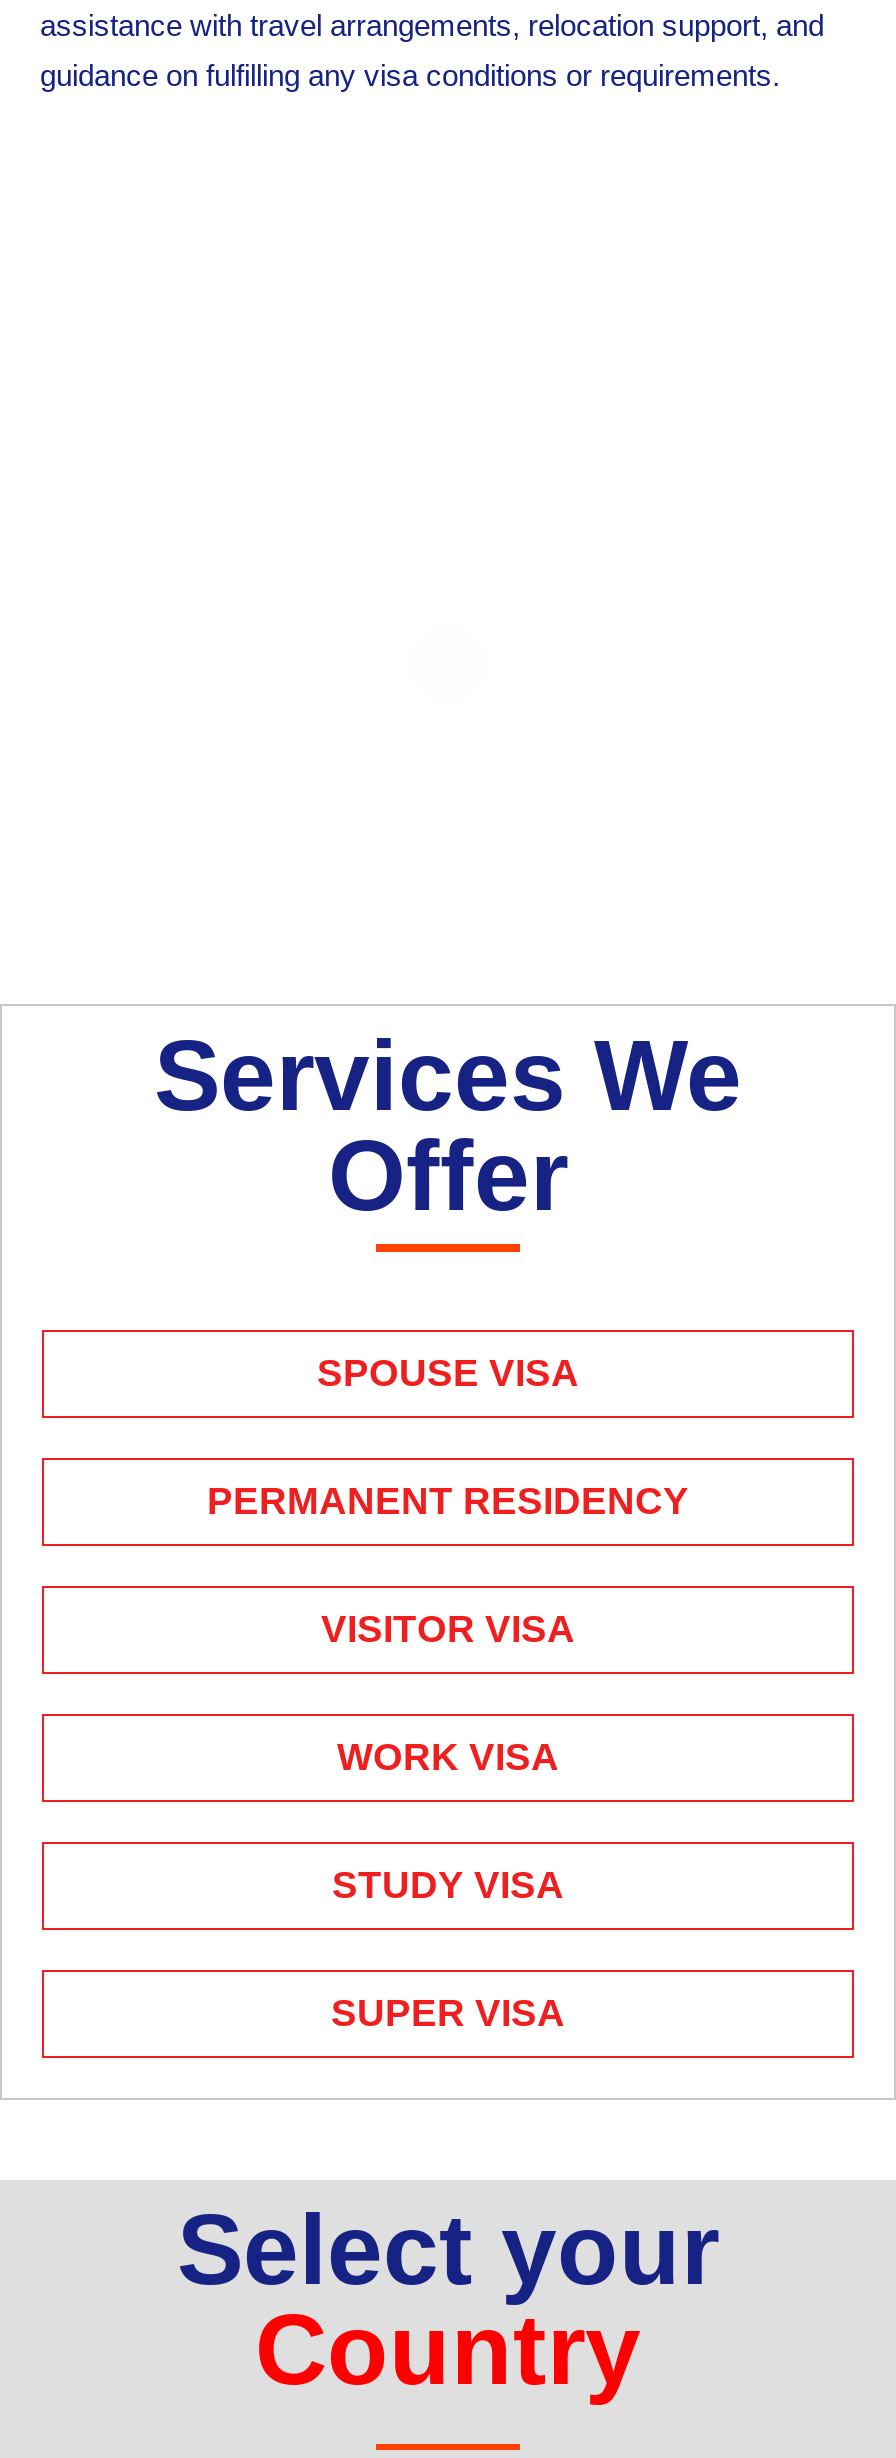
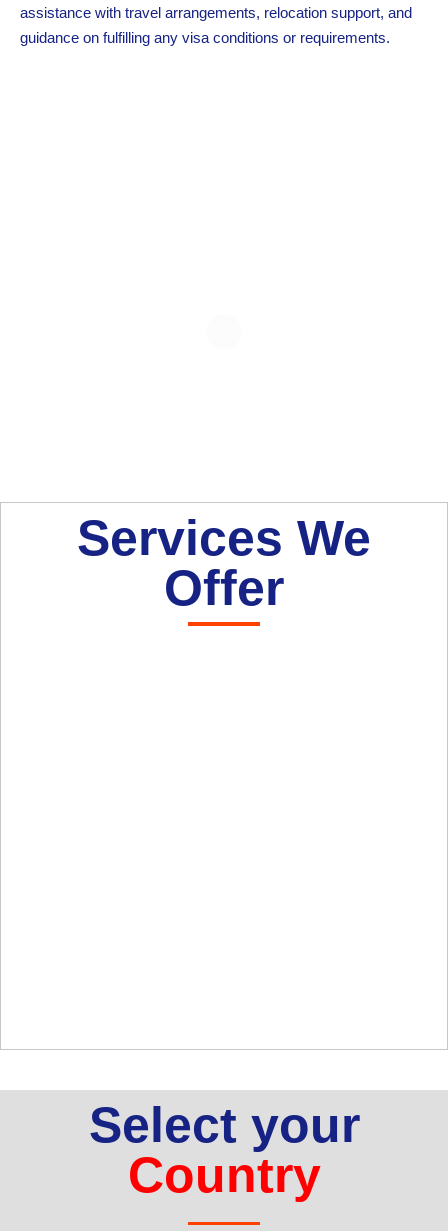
- SPOUSE VISA
- PERMANENT RESIDENCY
- VISITOR VISA
- WORK VISA
- STUDY VISA
- SUPER VISA
